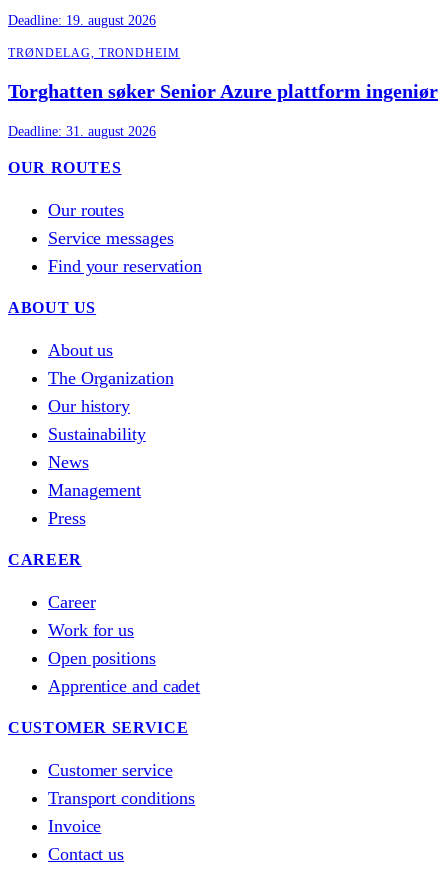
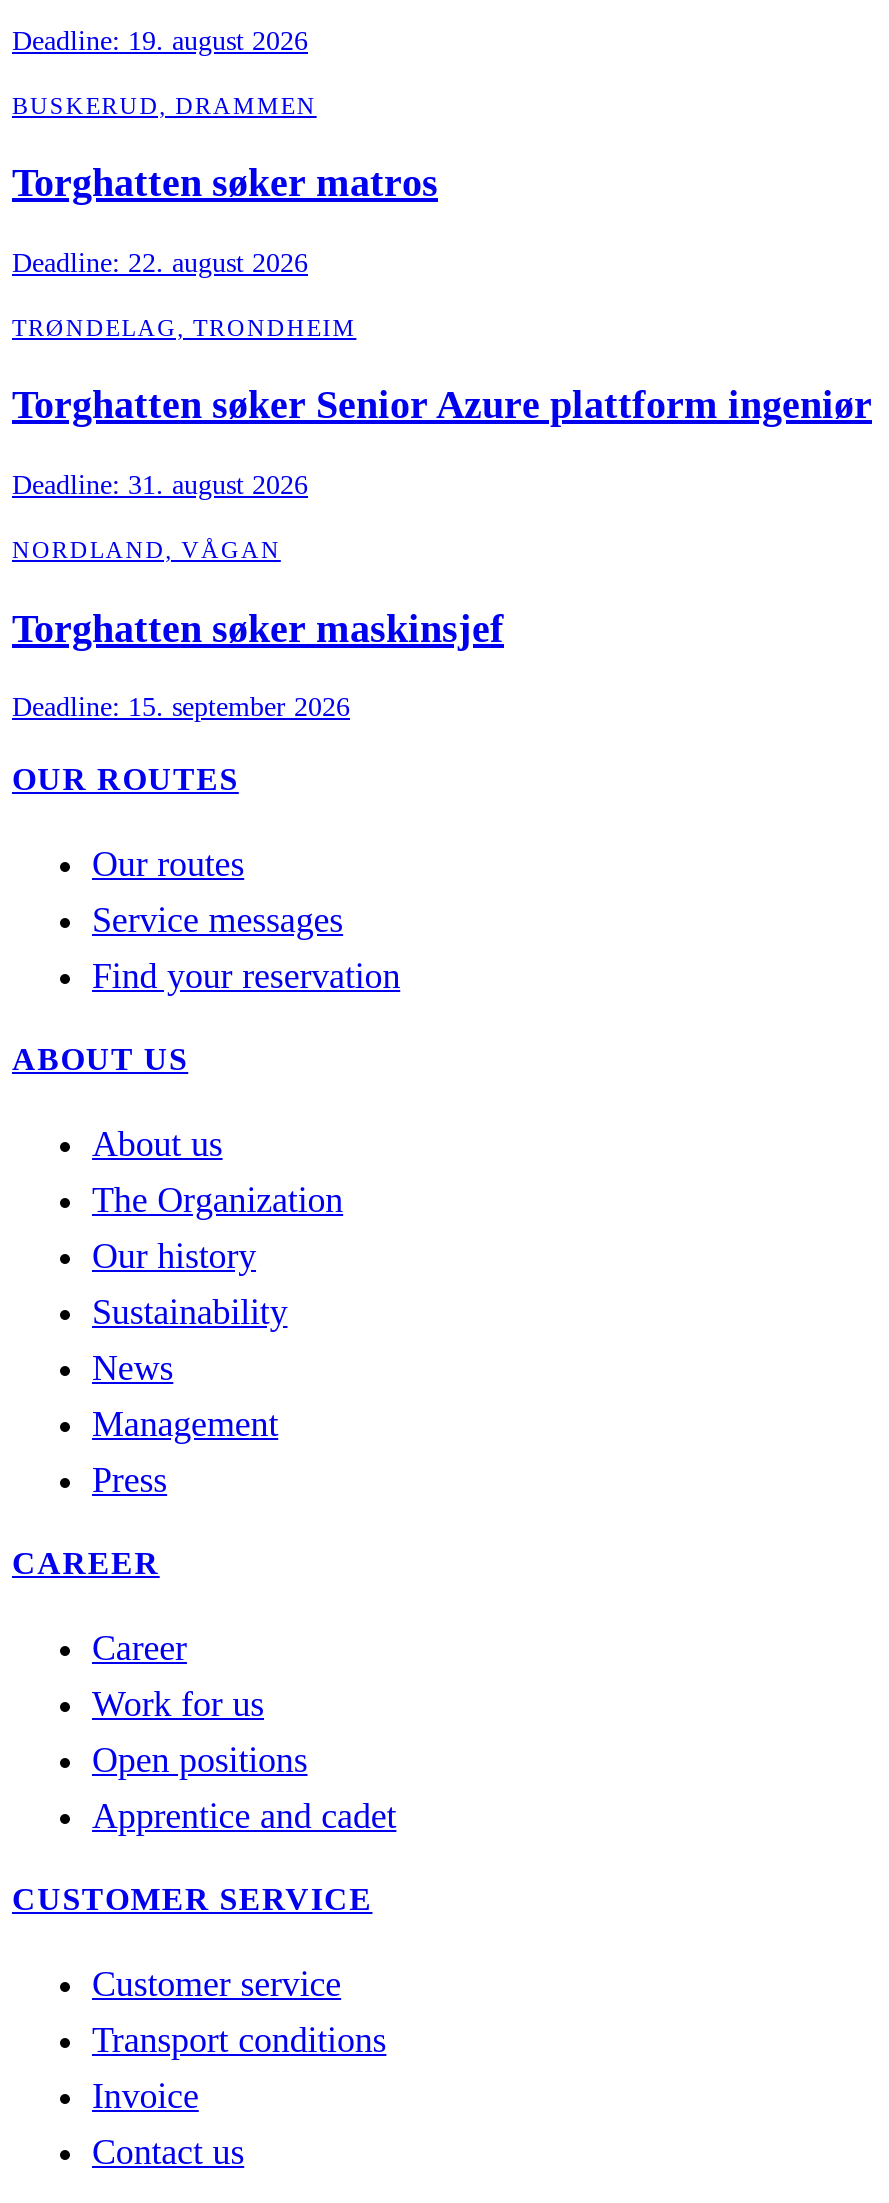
+ BUSKERUD, DRAMMEN
+ Torghatten søker matros
+ Deadline: 22. august 2026

+ NORDLAND, VÅGAN
+ Torghatten søker maskinsjef
+ Deadline: 15. september 2026
